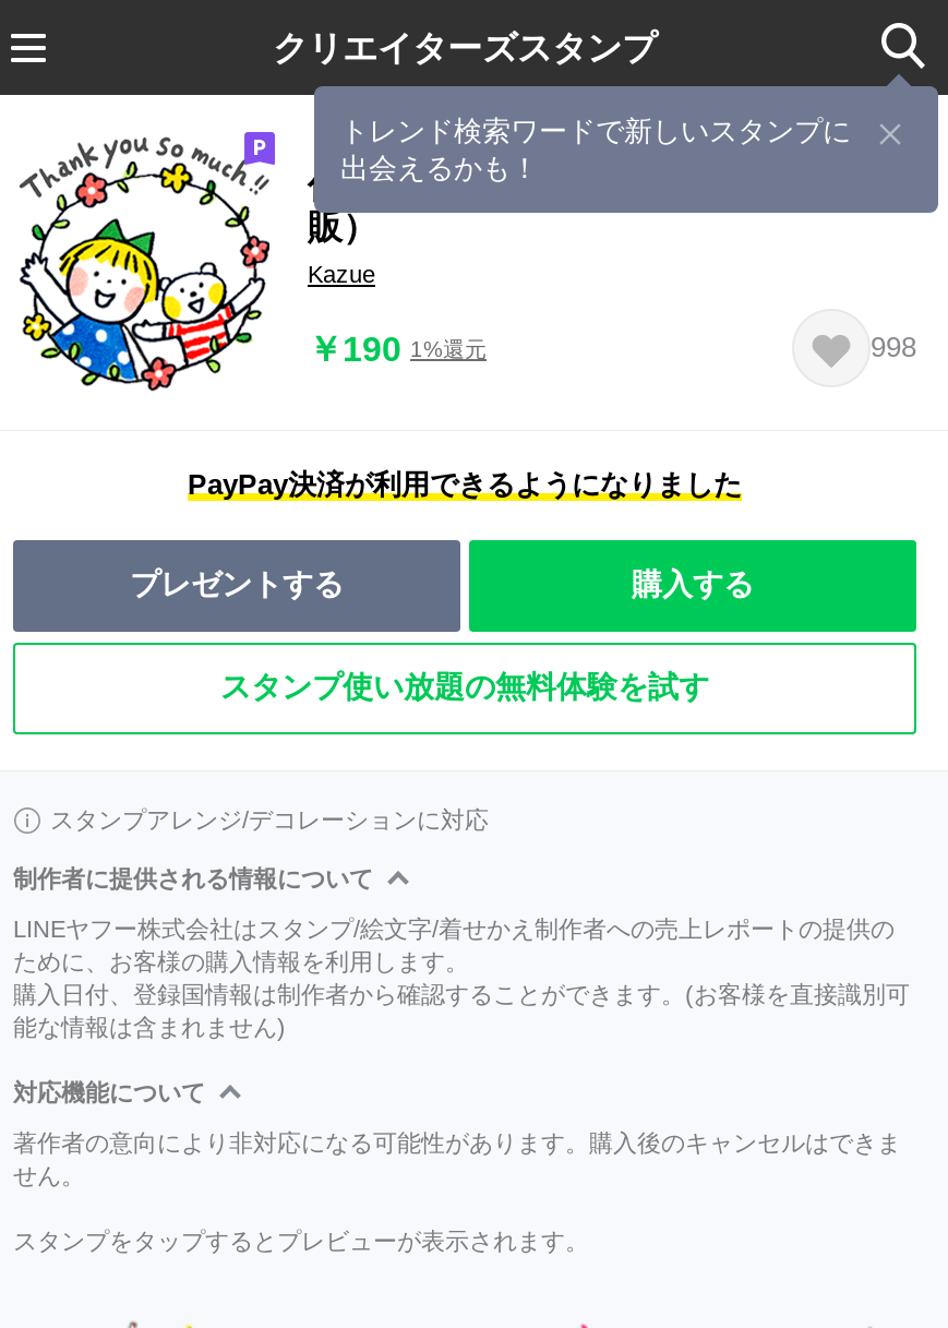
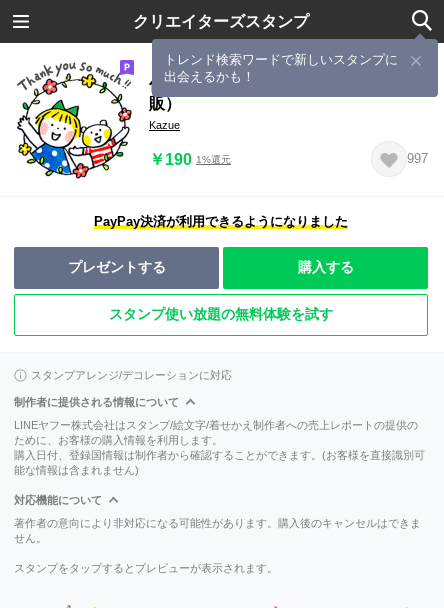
- 998
+ 997
